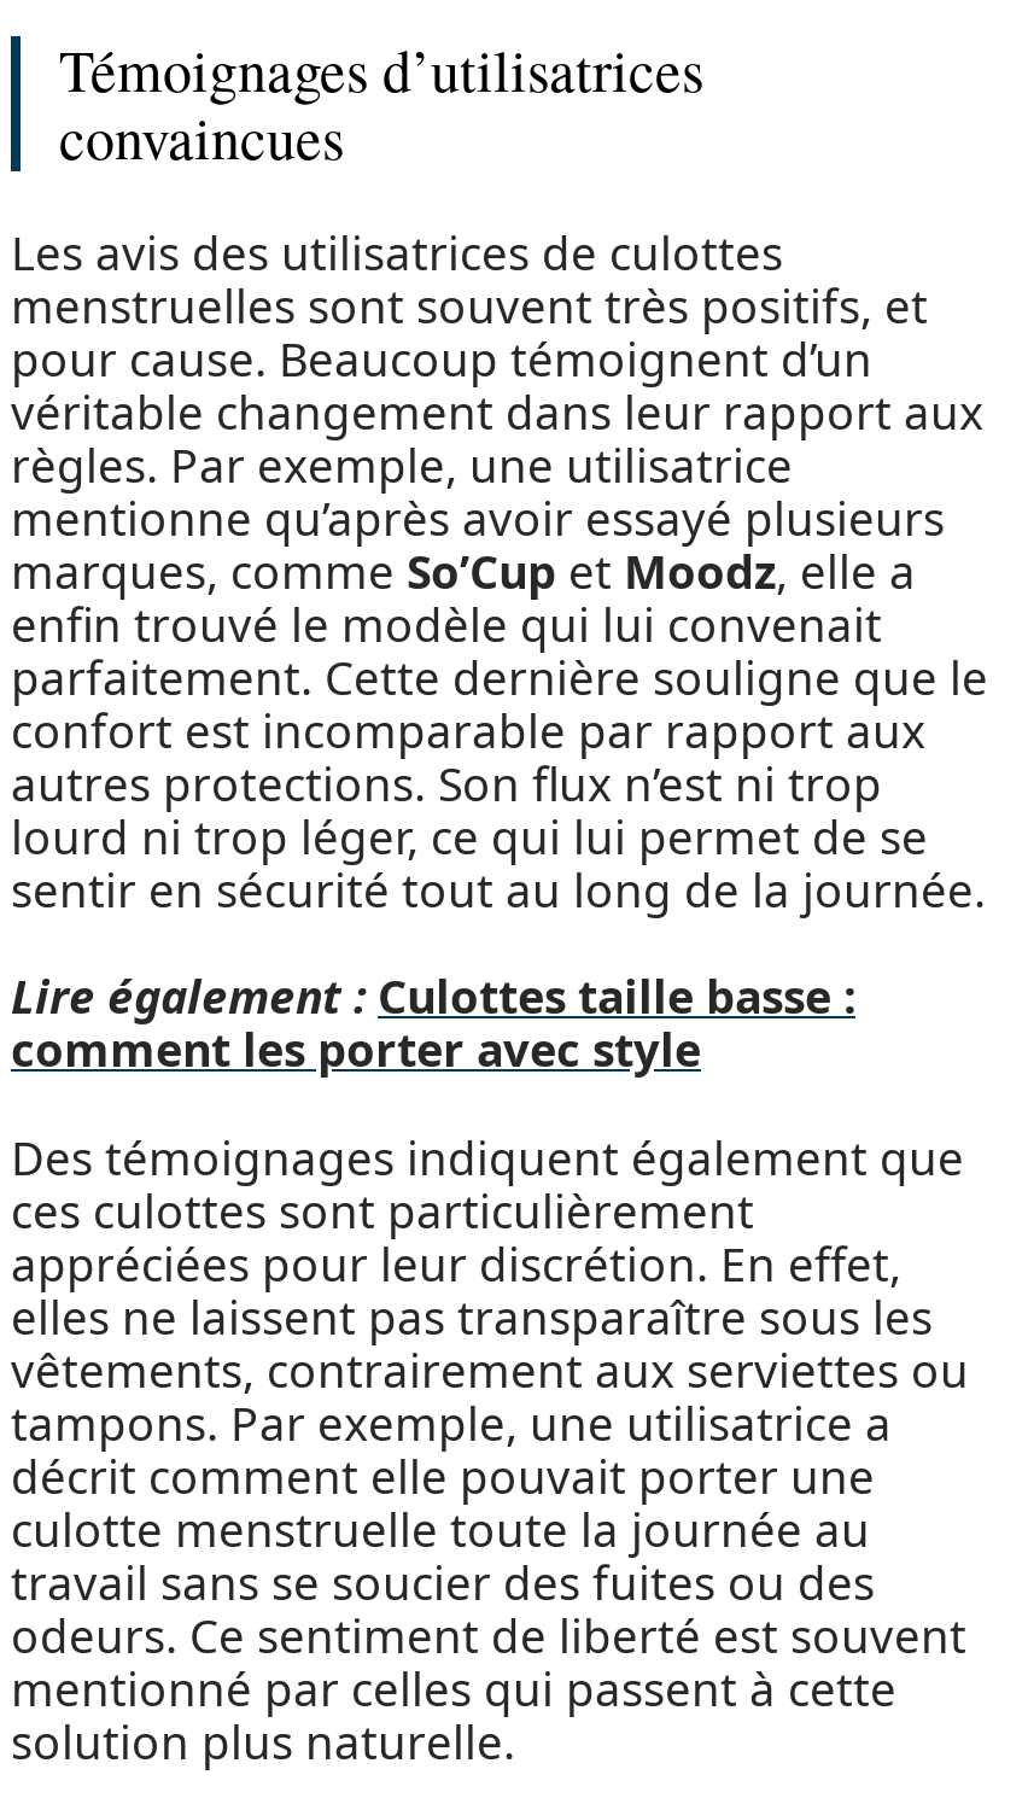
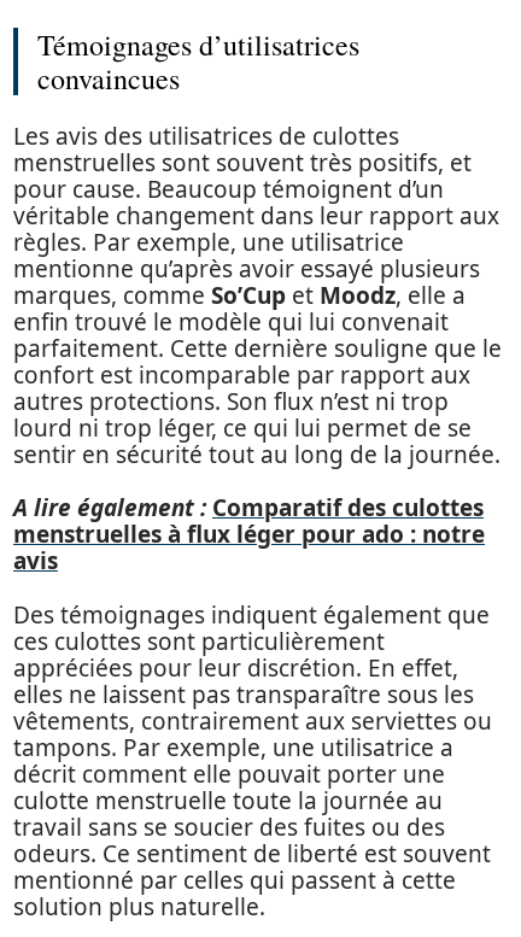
- Lire également : Culottes taille basse :
- comment les porter avec style
+ A lire également : Comparatif des culottes
+ menstruelles à flux léger pour ado : notre
+ avis
